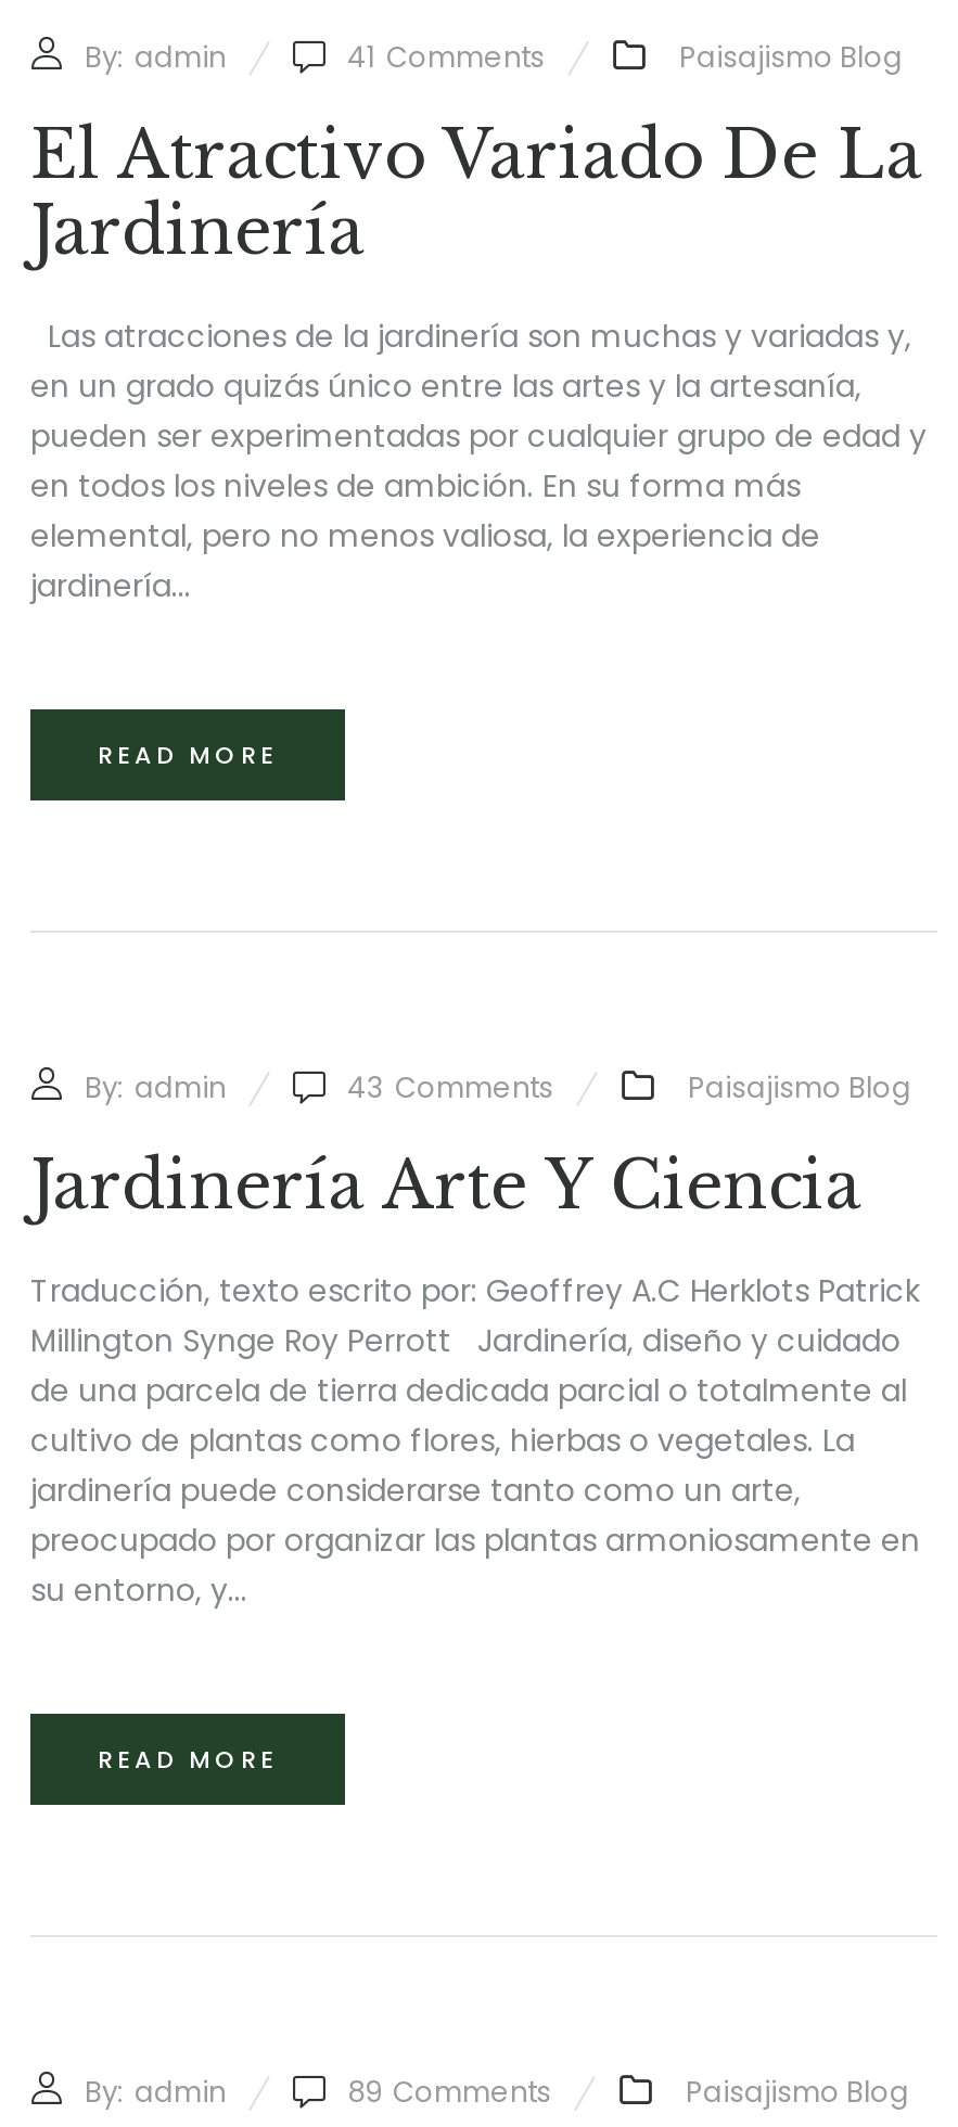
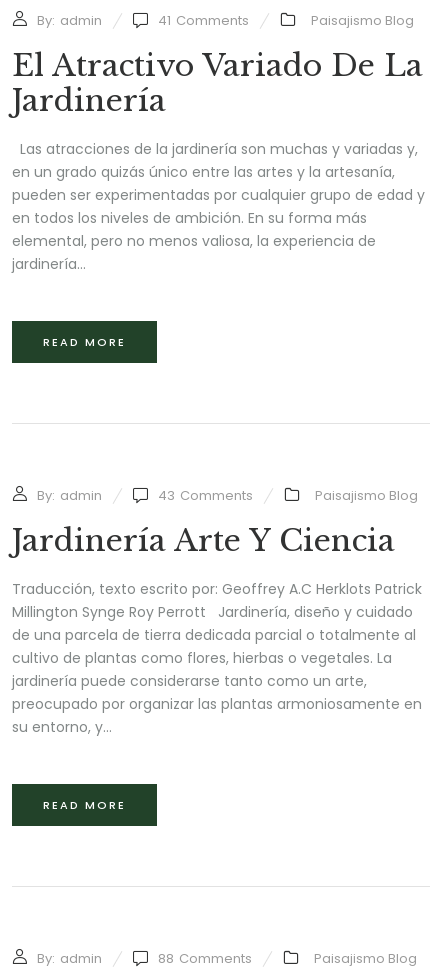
- 89 Comments
+ 88 Comments
